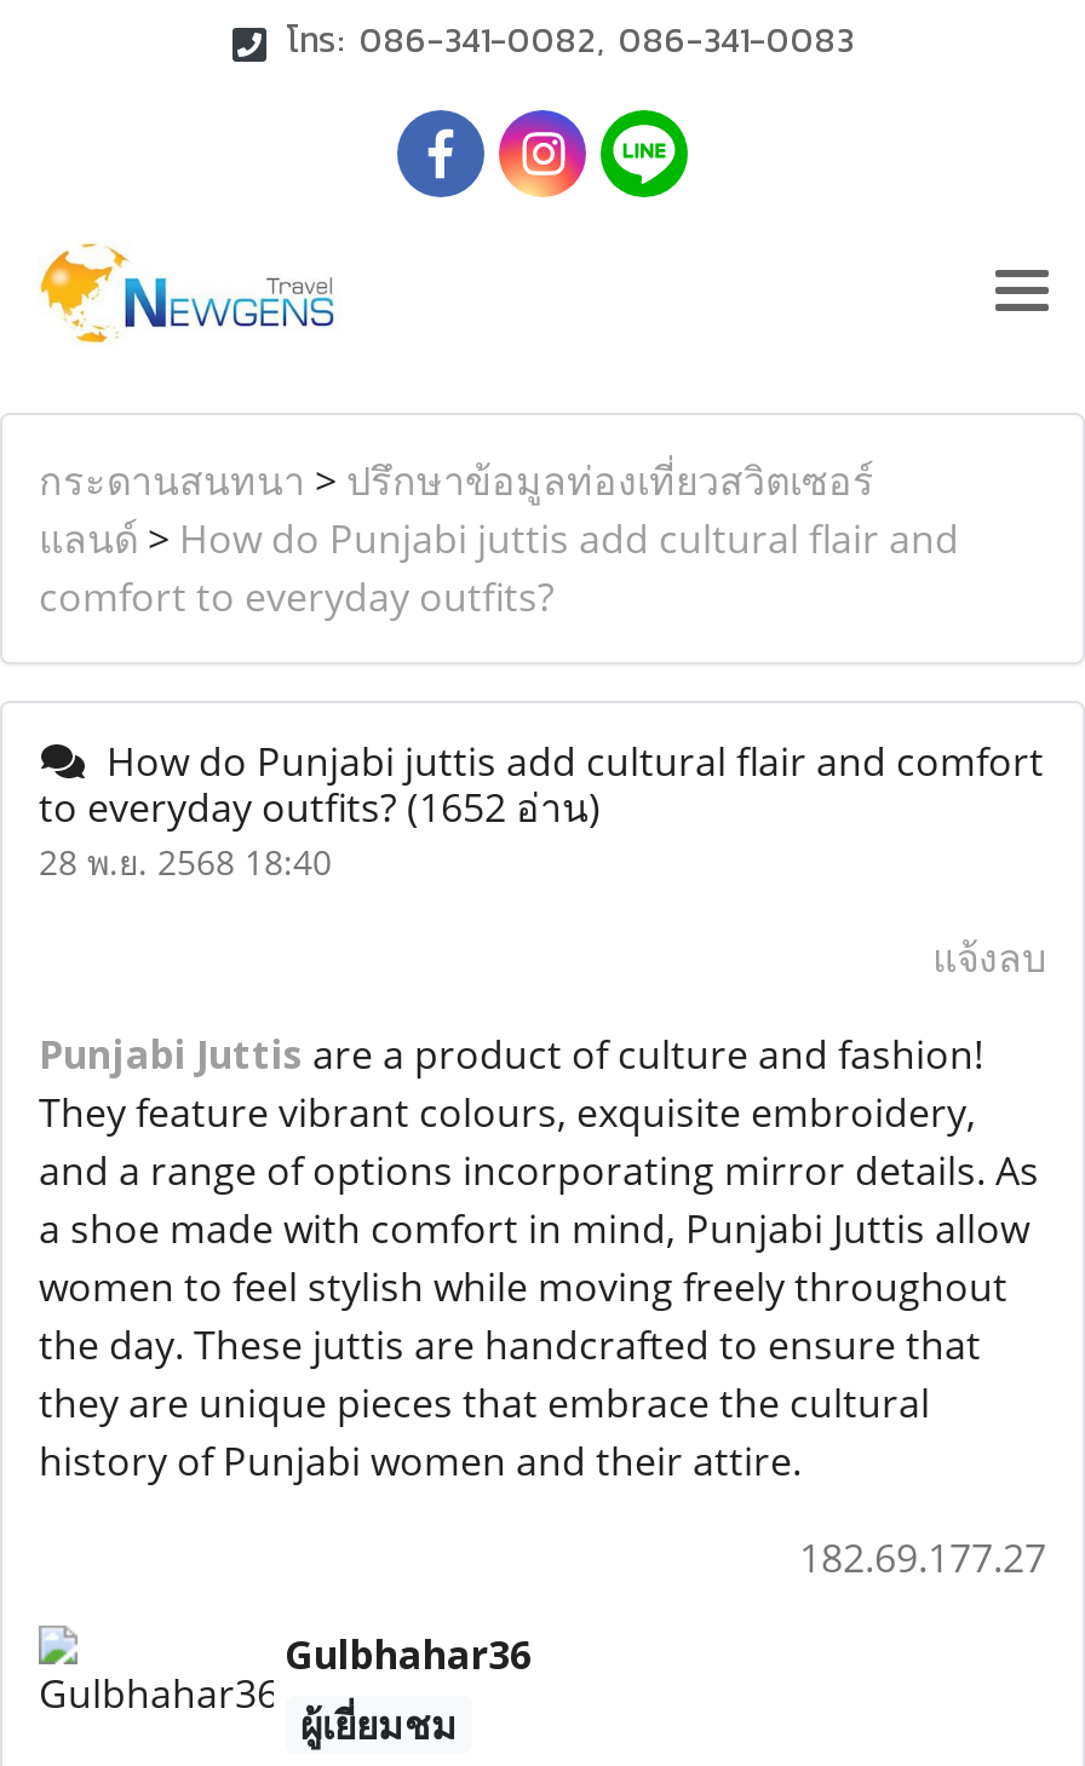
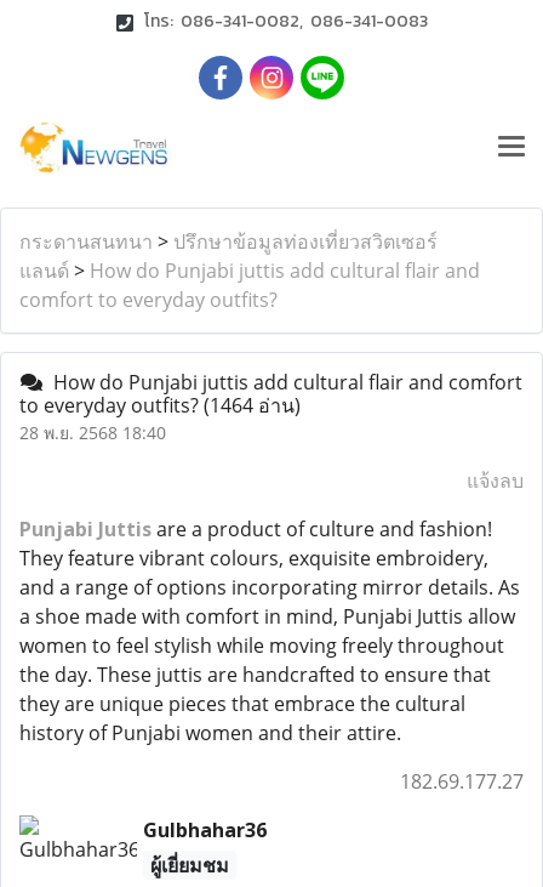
- to everyday outfits?(1652 อ่าน)
+ to everyday outfits?(1464 อ่าน)
